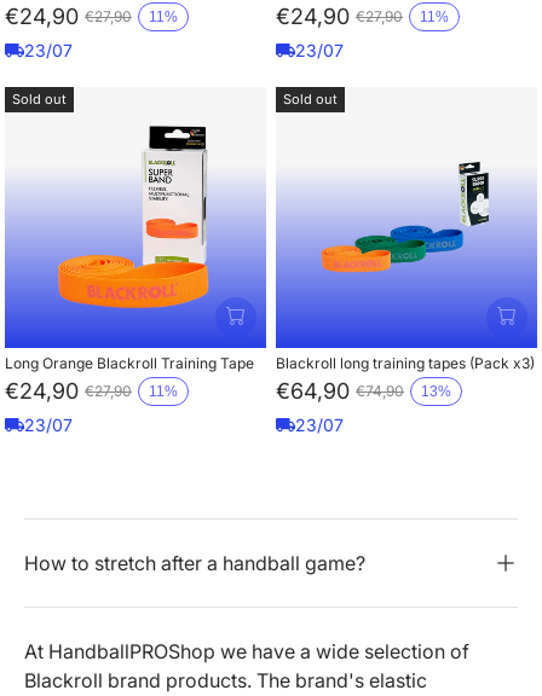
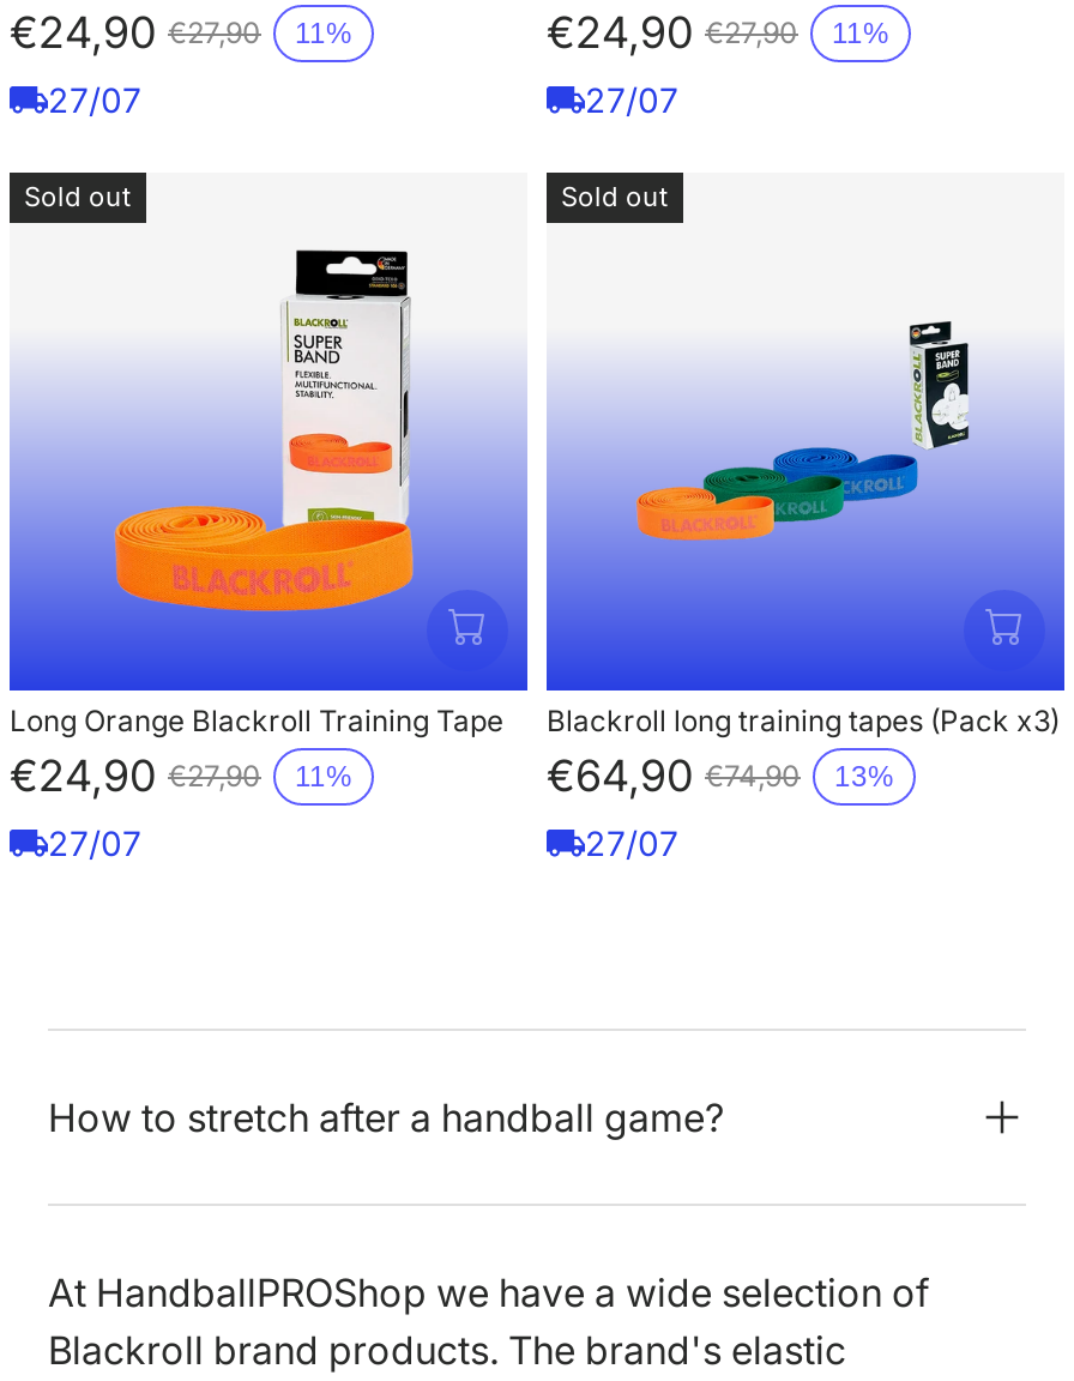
- 23/07
+ 27/07

- 23/07
+ 27/07

- 23/07
+ 27/07

- 23/07
+ 27/07
